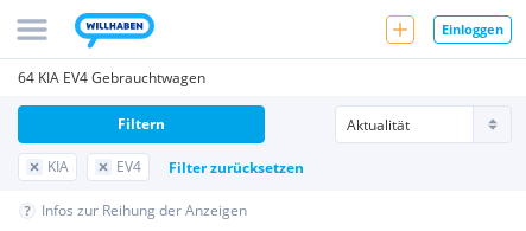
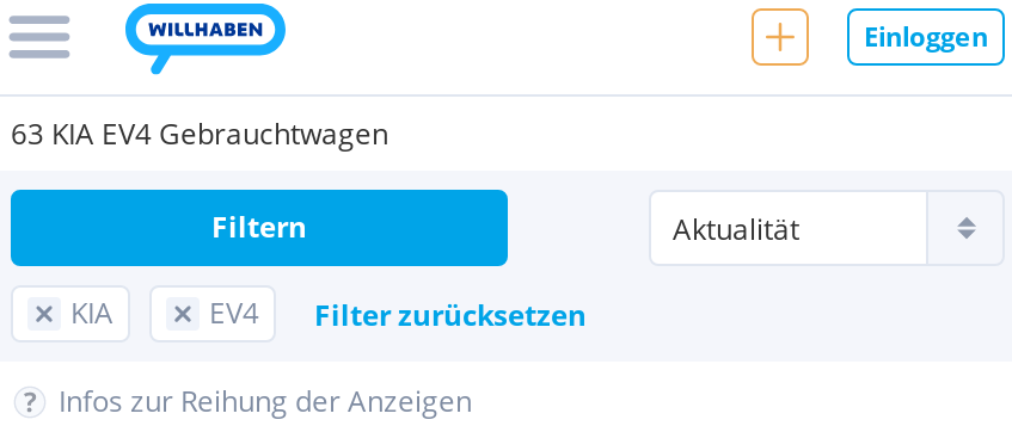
- 64 KIA EV4 Gebrauchtwagen
+ 63 KIA EV4 Gebrauchtwagen
